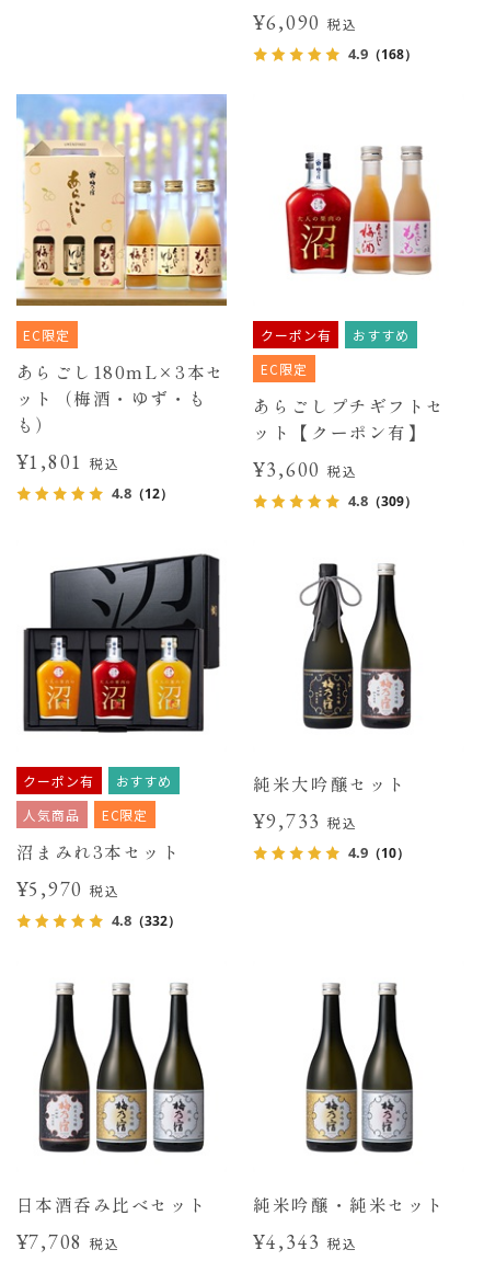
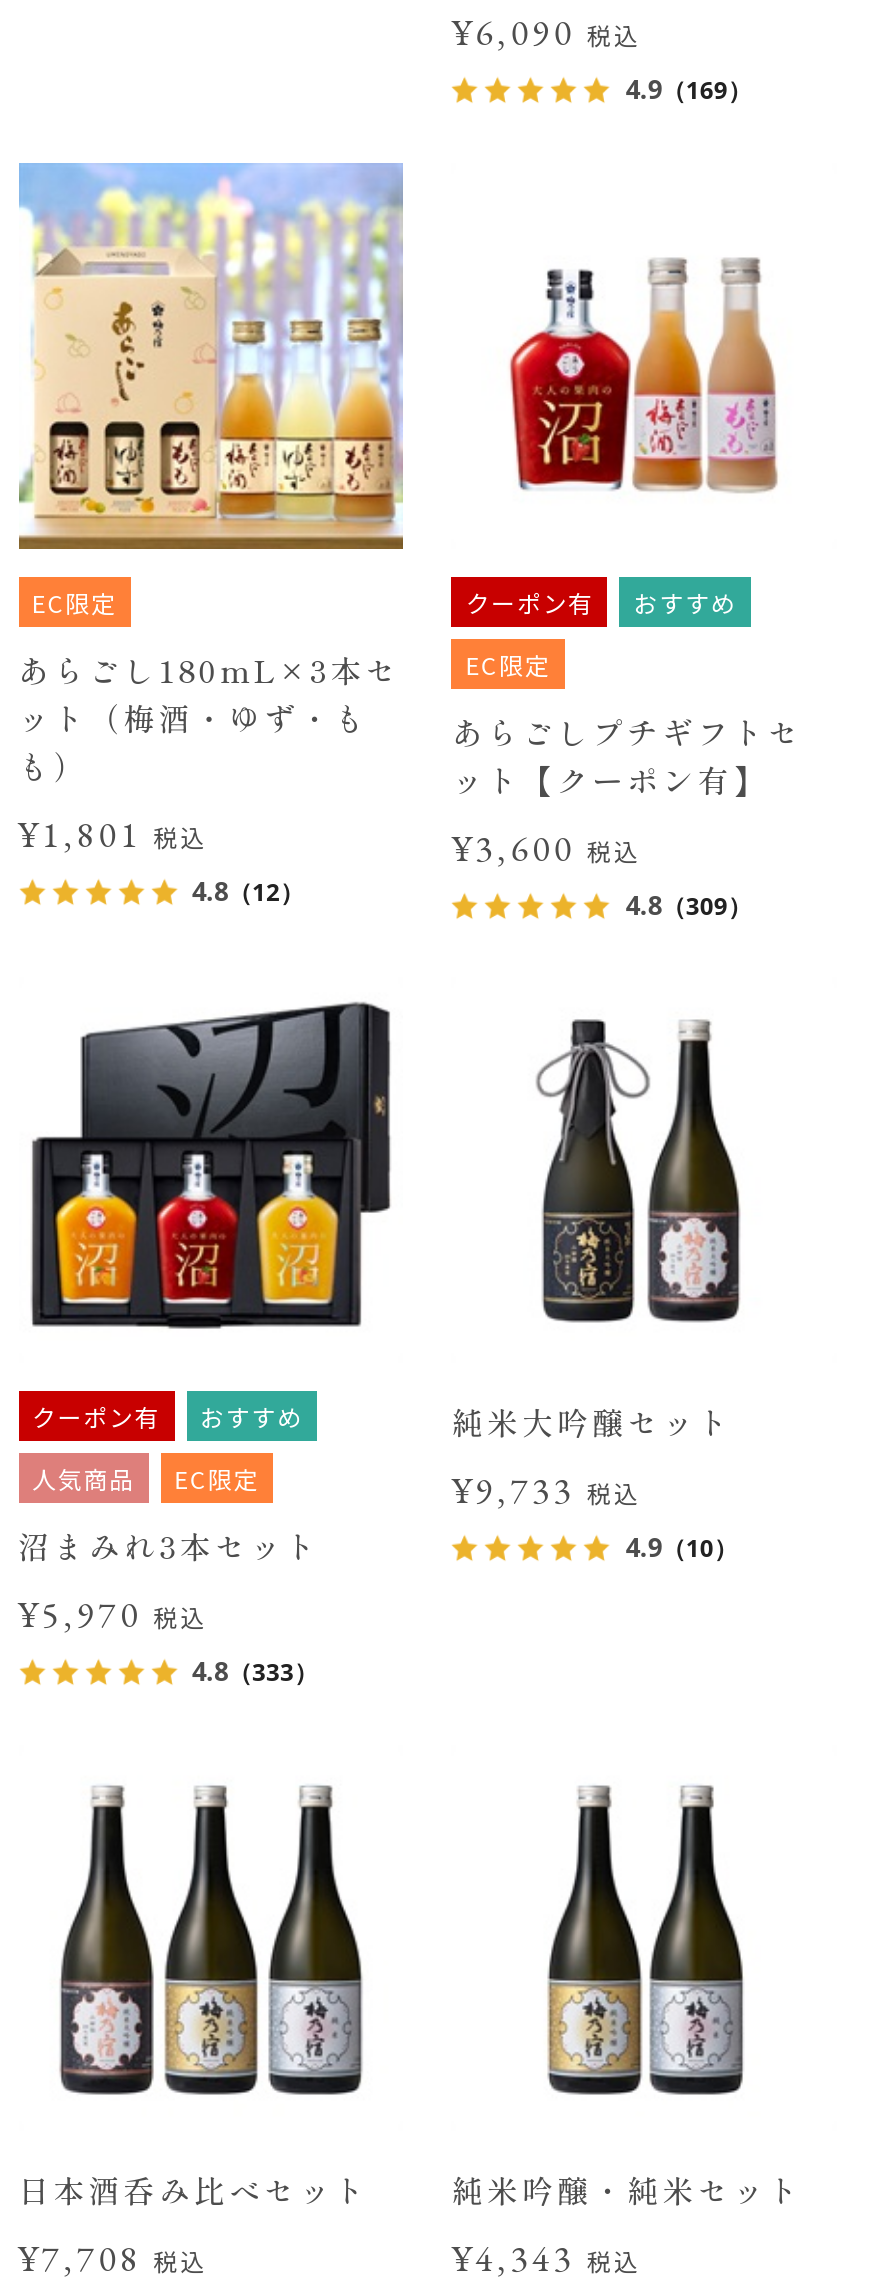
- 4.9（168）
+ 4.9（169）

- 4.8（332）
+ 4.8（333）
